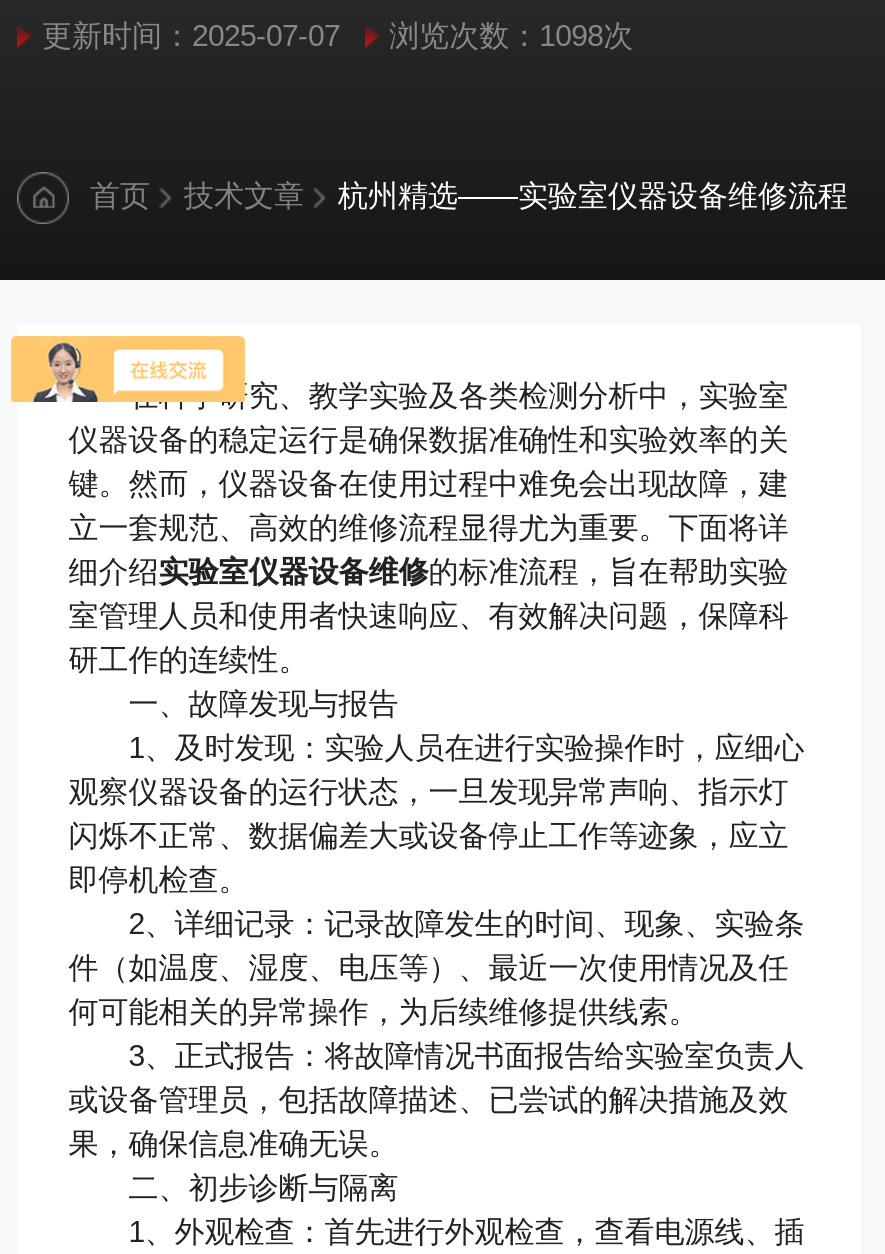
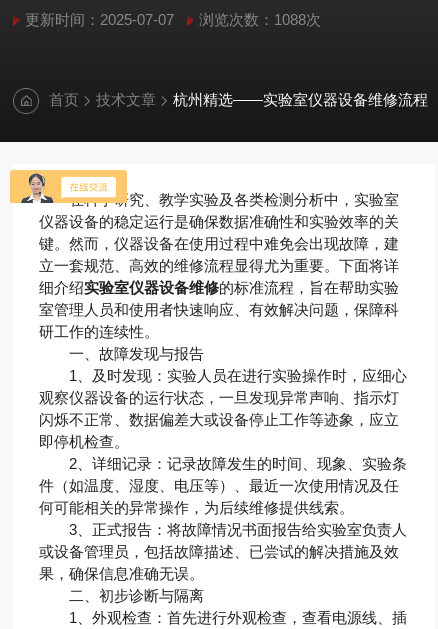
- 更新时间：2025-07-07 浏览次数：1098次
+ 更新时间：2025-07-07 浏览次数：1088次
